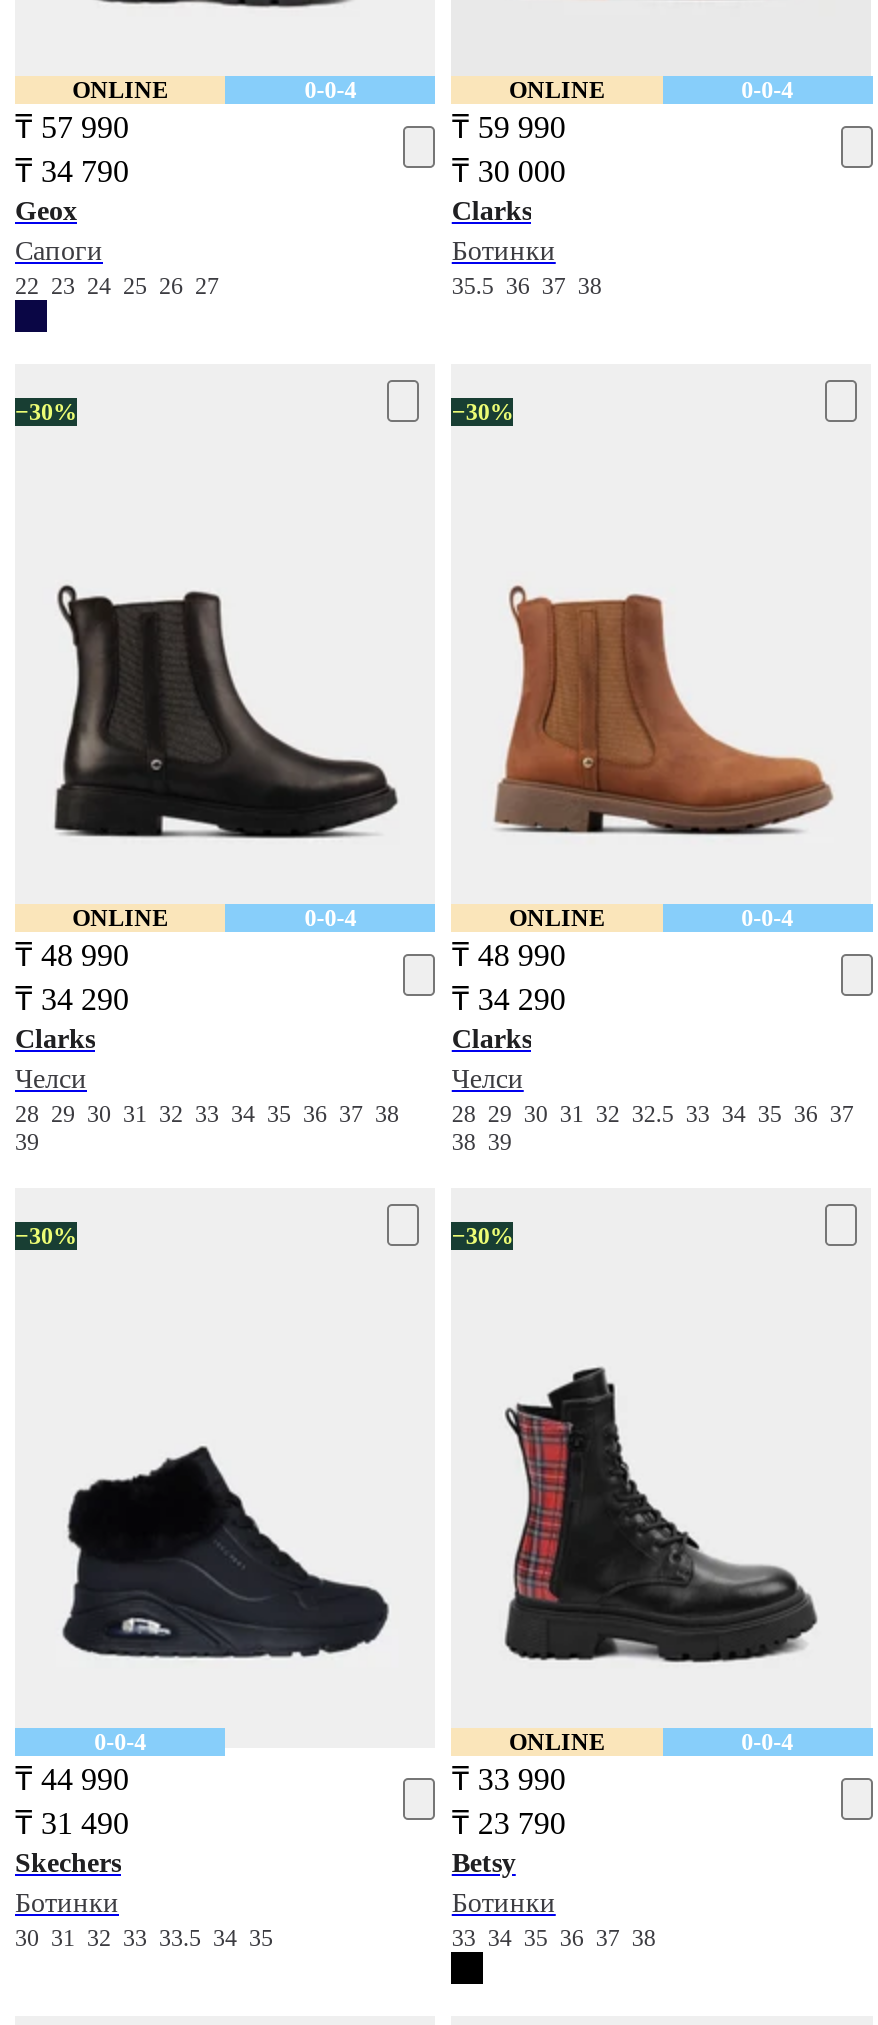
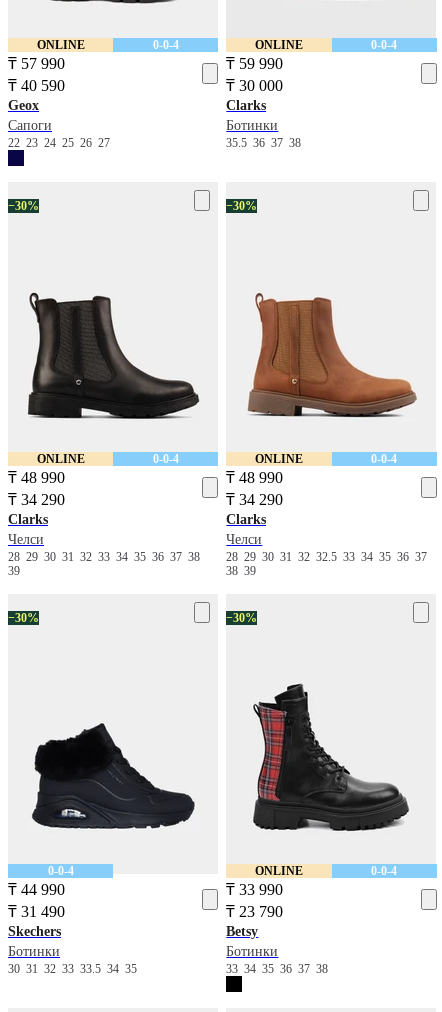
- ₸ 34 790
+ ₸ 40 590
